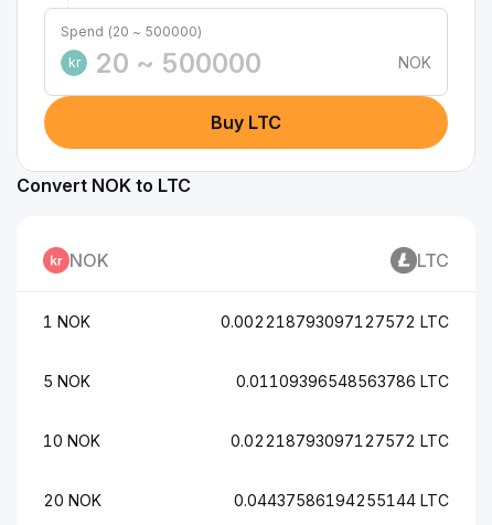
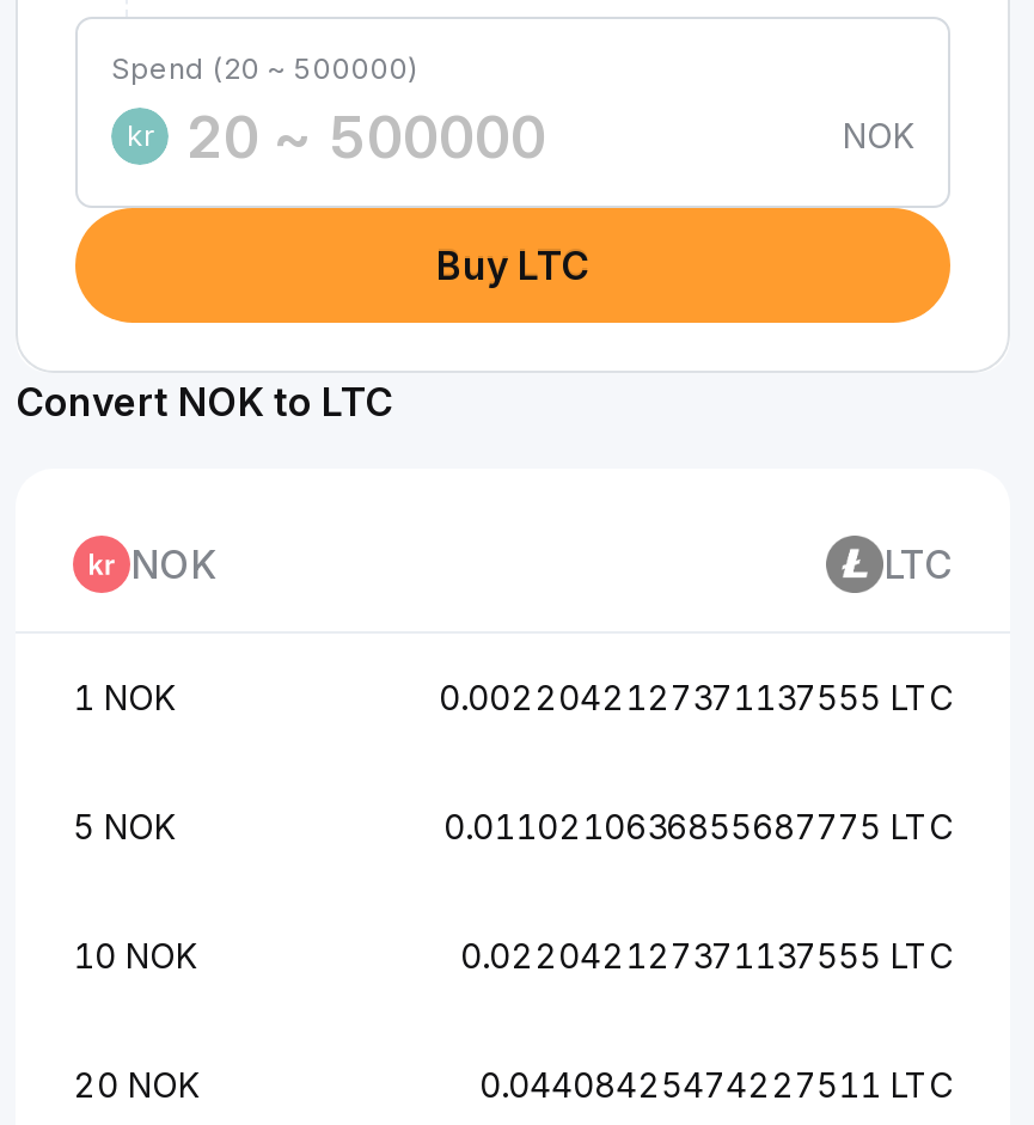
- 0.002218793097127572 LTC
+ 0.0022042127371137555 LTC

- 0.01109396548563786 LTC
+ 0.0110210636855687775 LTC

- 0.02218793097127572 LTC
+ 0.022042127371137555 LTC

- 0.04437586194255144 LTC
+ 0.04408425474227511 LTC
